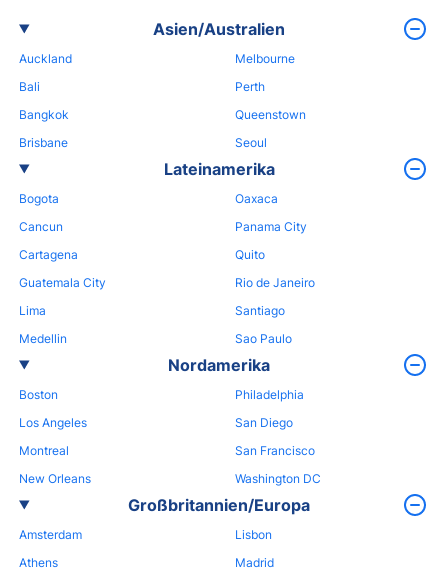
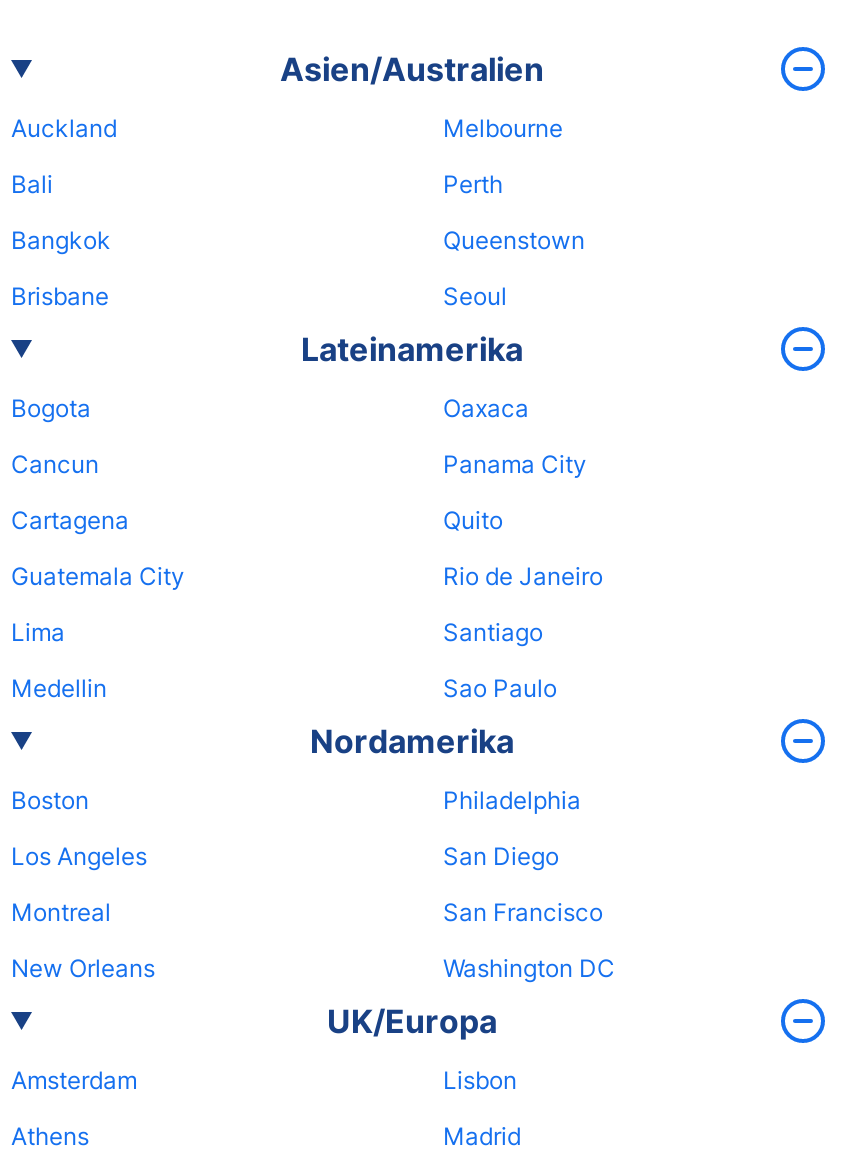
- Großbritannien/Europa
+ UK/Europa
